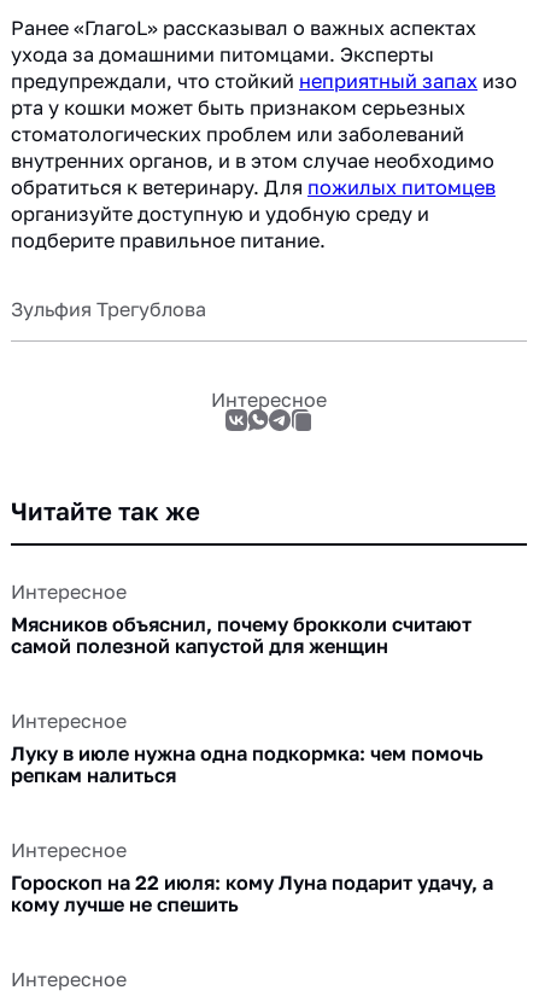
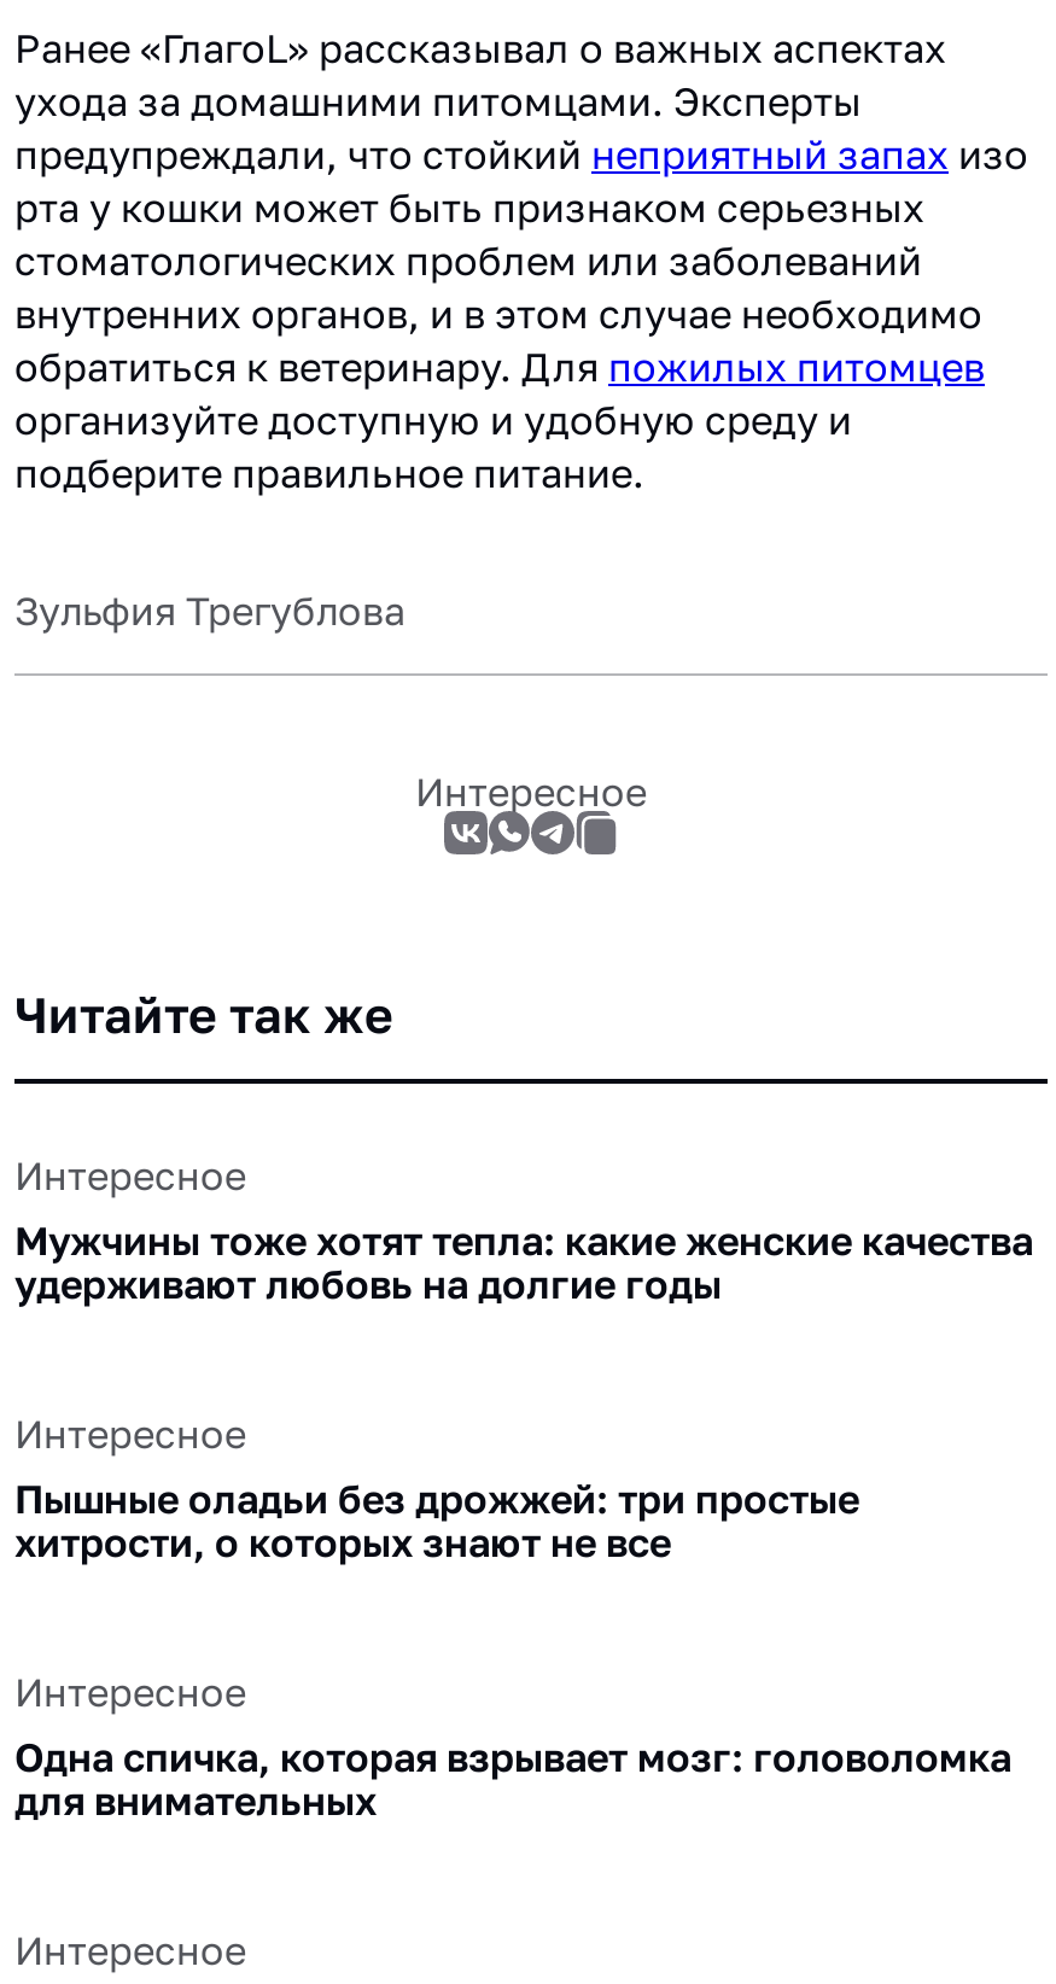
- Мясников объяснил, почему брокколи считают
- самой полезной капустой для женщин
+ Мужчины тоже хотят тепла: какие женские качества
+ удерживают любовь на долгие годы

- Луку в июле нужна одна подкормка: чем помочь
- репкам налиться
+ Пышные оладьи без дрожжей: три простые
+ хитрости, о которых знают не все

- Гороскоп на 22 июля: кому Луна подарит удачу, а
- кому лучше не спешить
+ Одна спичка, которая взрывает мозг: головоломка
+ для внимательных
